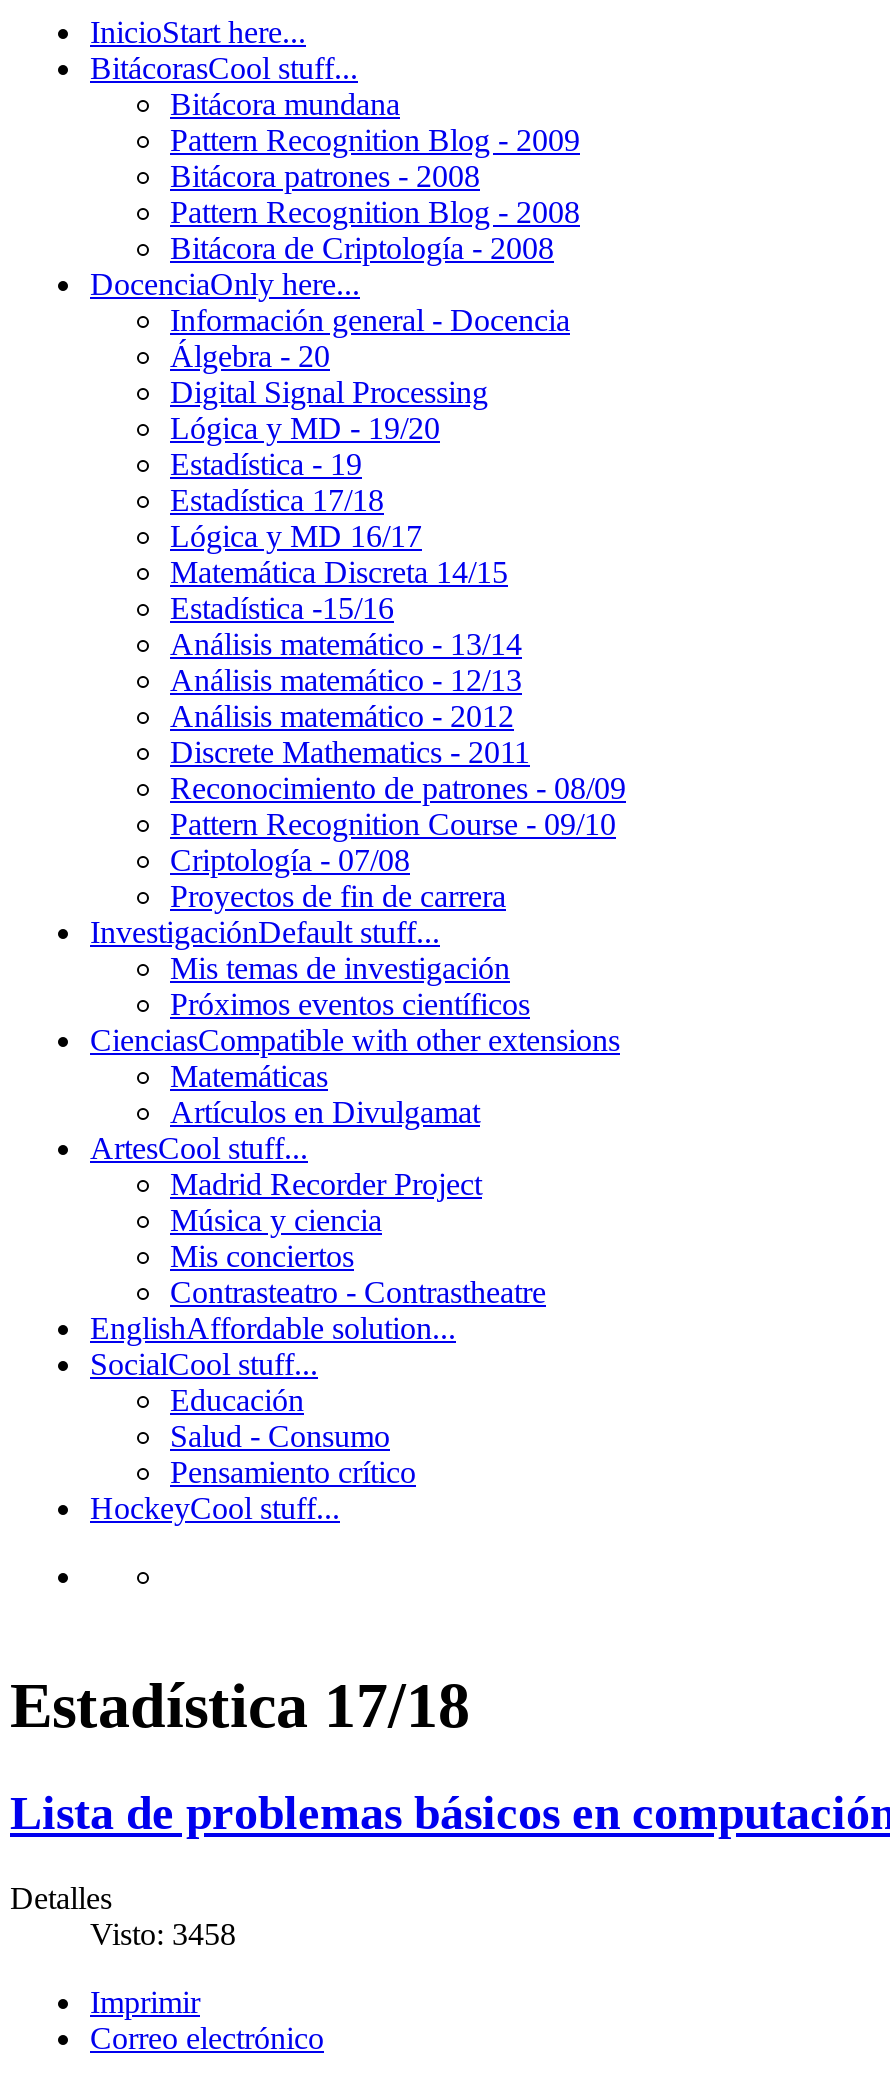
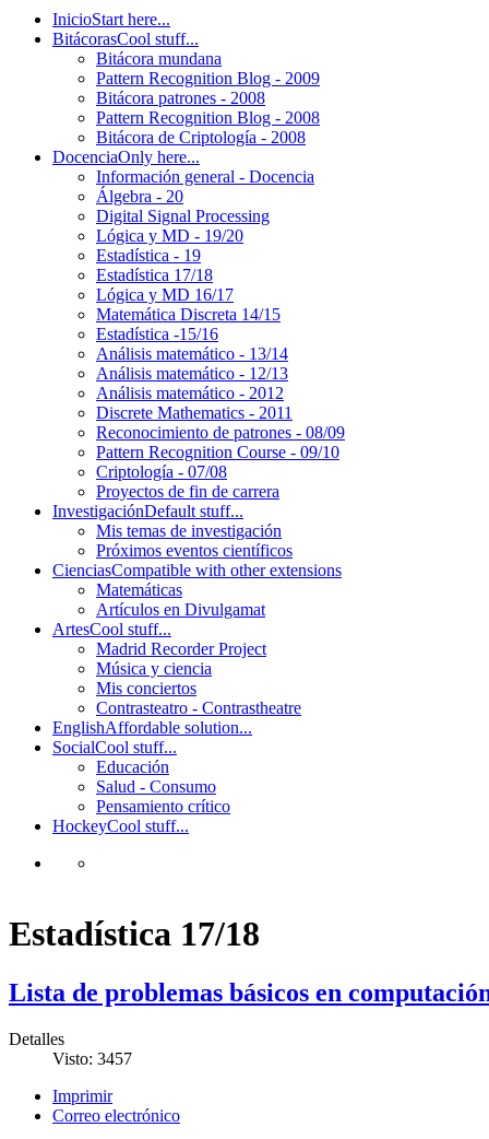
- Visto: 3458
+ Visto: 3457
